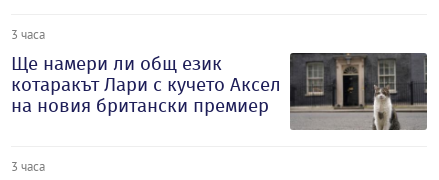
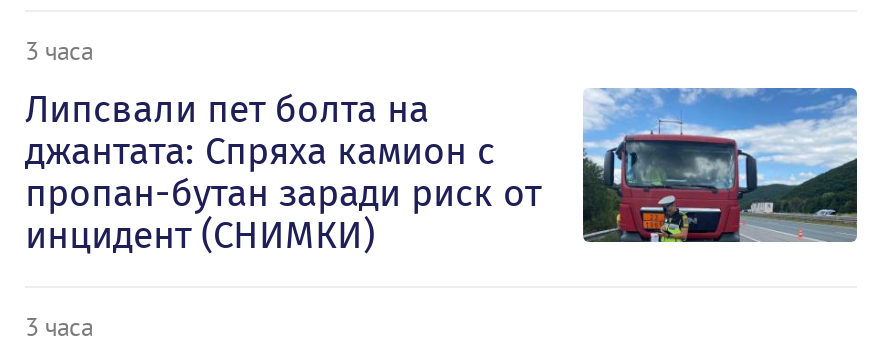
- [image]
- Ще намери ли общ език
- котаракът Лари с кучето Аксел
- на новия британски премиер
+ [image]
+ Липсвали пет болта на
+ джантата: Спряха камион с
+ пропан-бутан заради риск от
+ инцидент (СНИМКИ)
